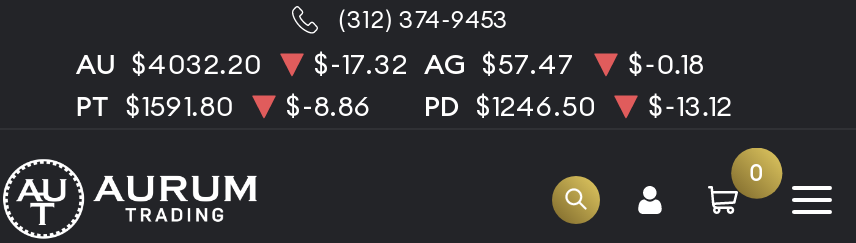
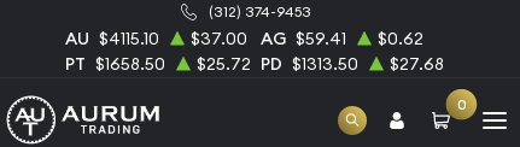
- AU $4032.20
- $-17.32 AG $57.47
- $-0.18
- PT $1591.80
- $-8.86
- PD $1246.50
- $-13.12
+ AU $4115.10
+ $37.00
+ AG $59.41
+ $0.62
+ PT $1658.50
+ $25.72 PD $1313.50
+ $27.68
